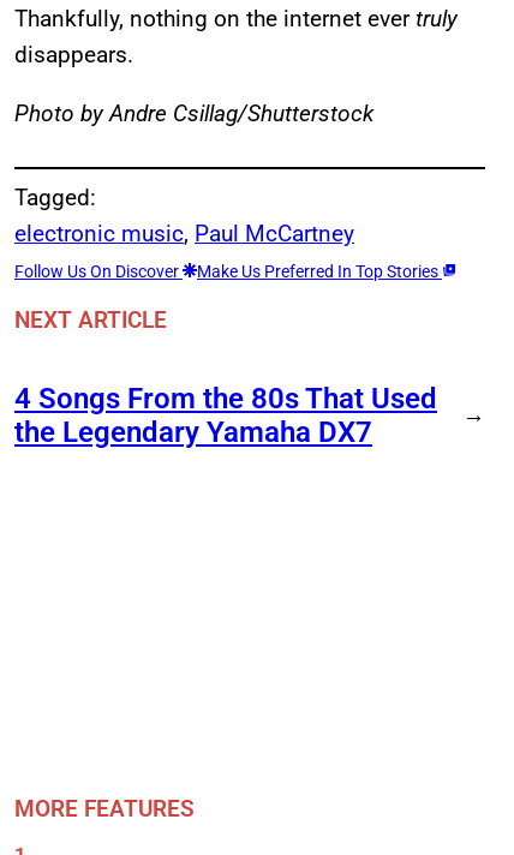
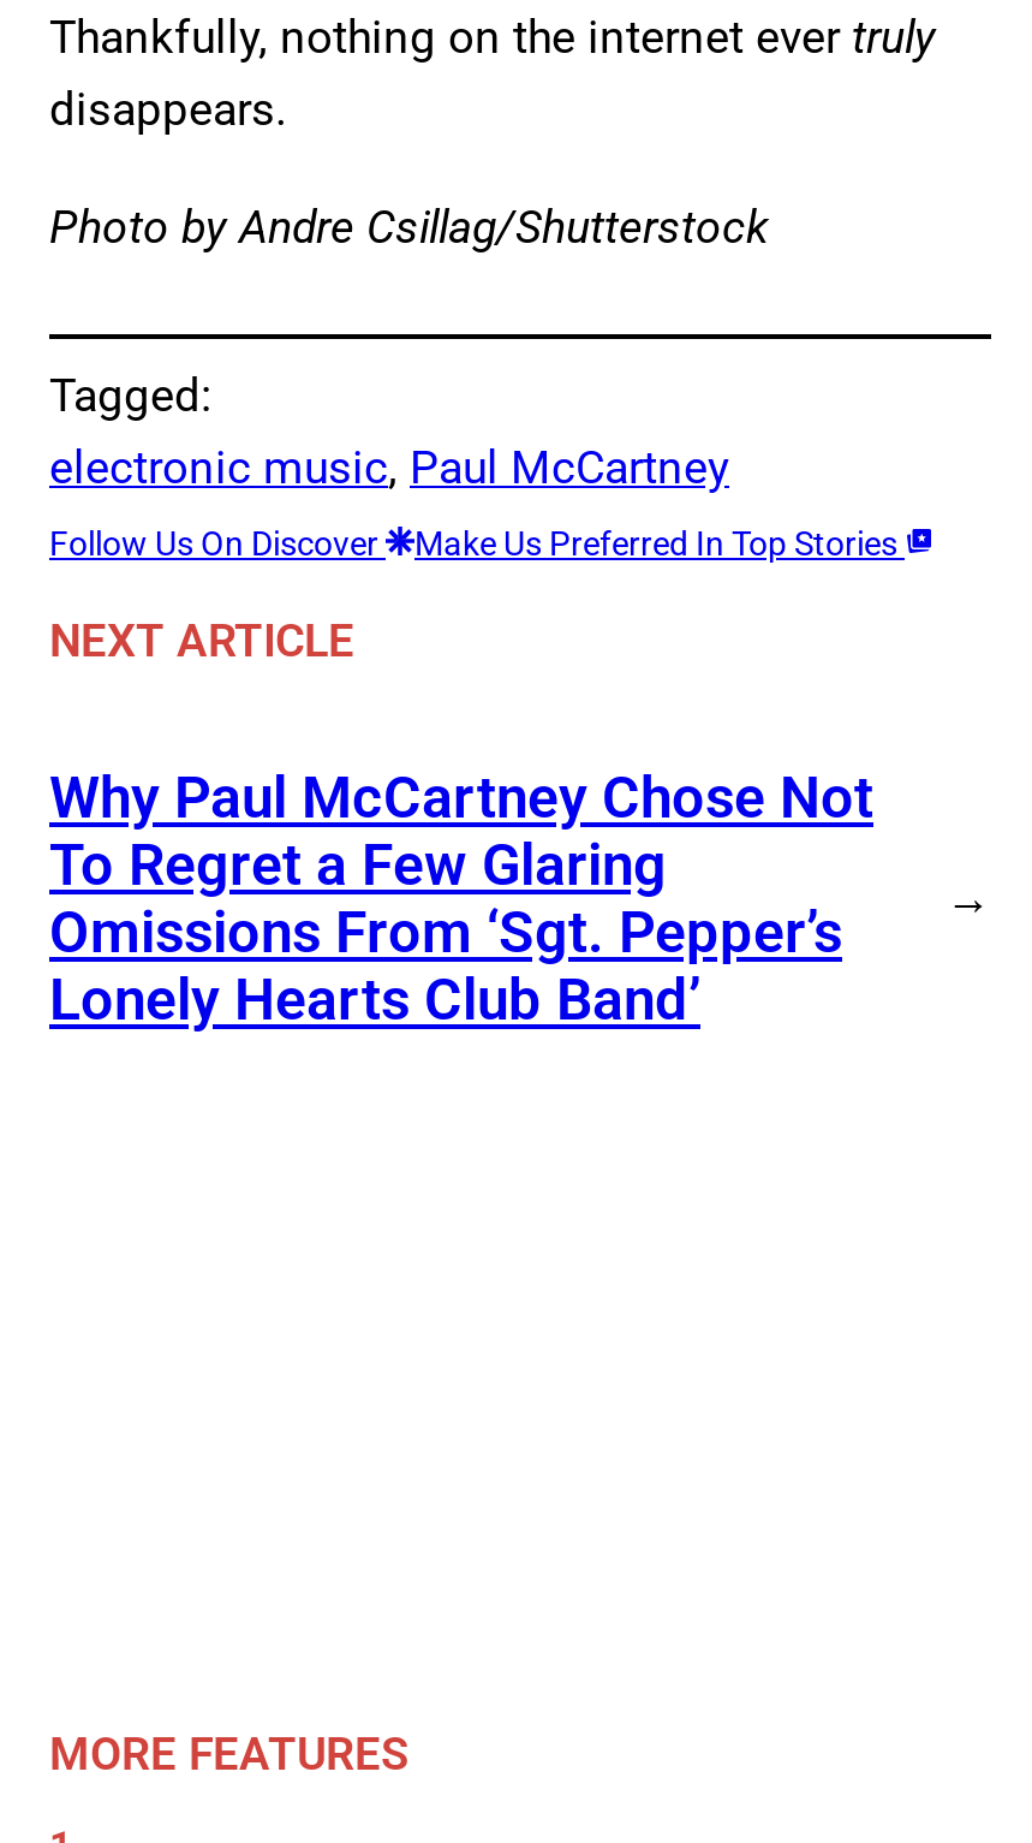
- 4 Songs From the 80s That Used
- the Legendary Yamaha DX7
+ Why Paul McCartney Chose Not
+ To Regret a Few Glaring
+ Omissions From ‘Sgt. Pepper’s
+ Lonely Hearts Club Band’
